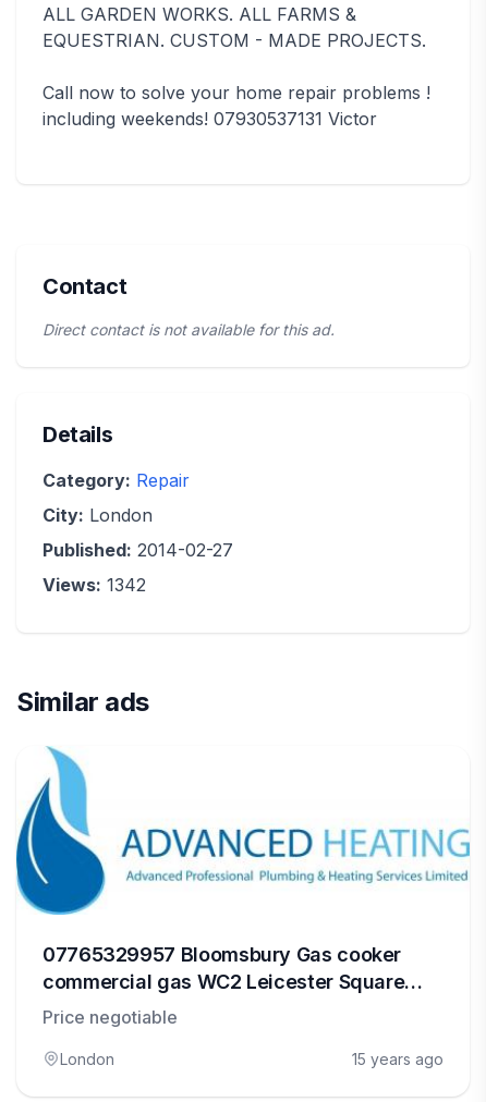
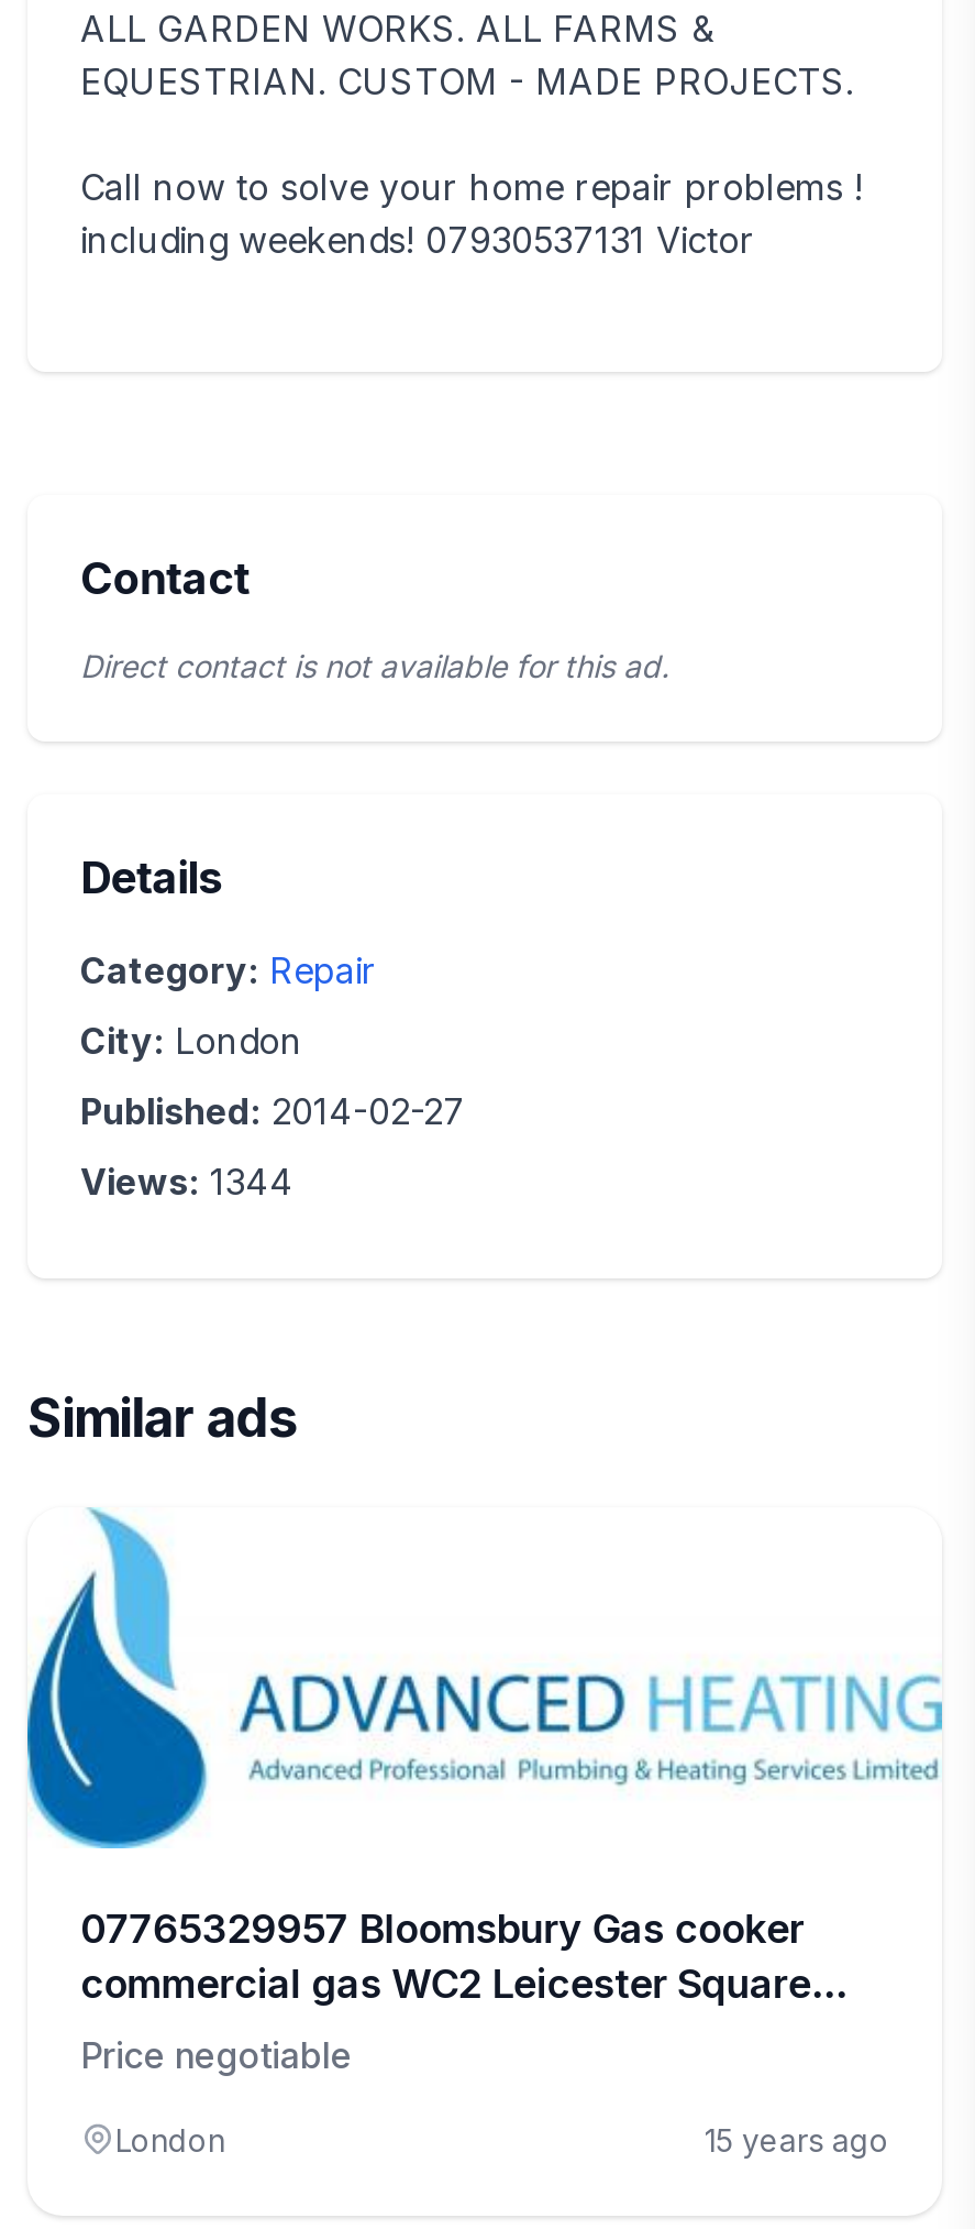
- Views: 1342
+ Views: 1344
